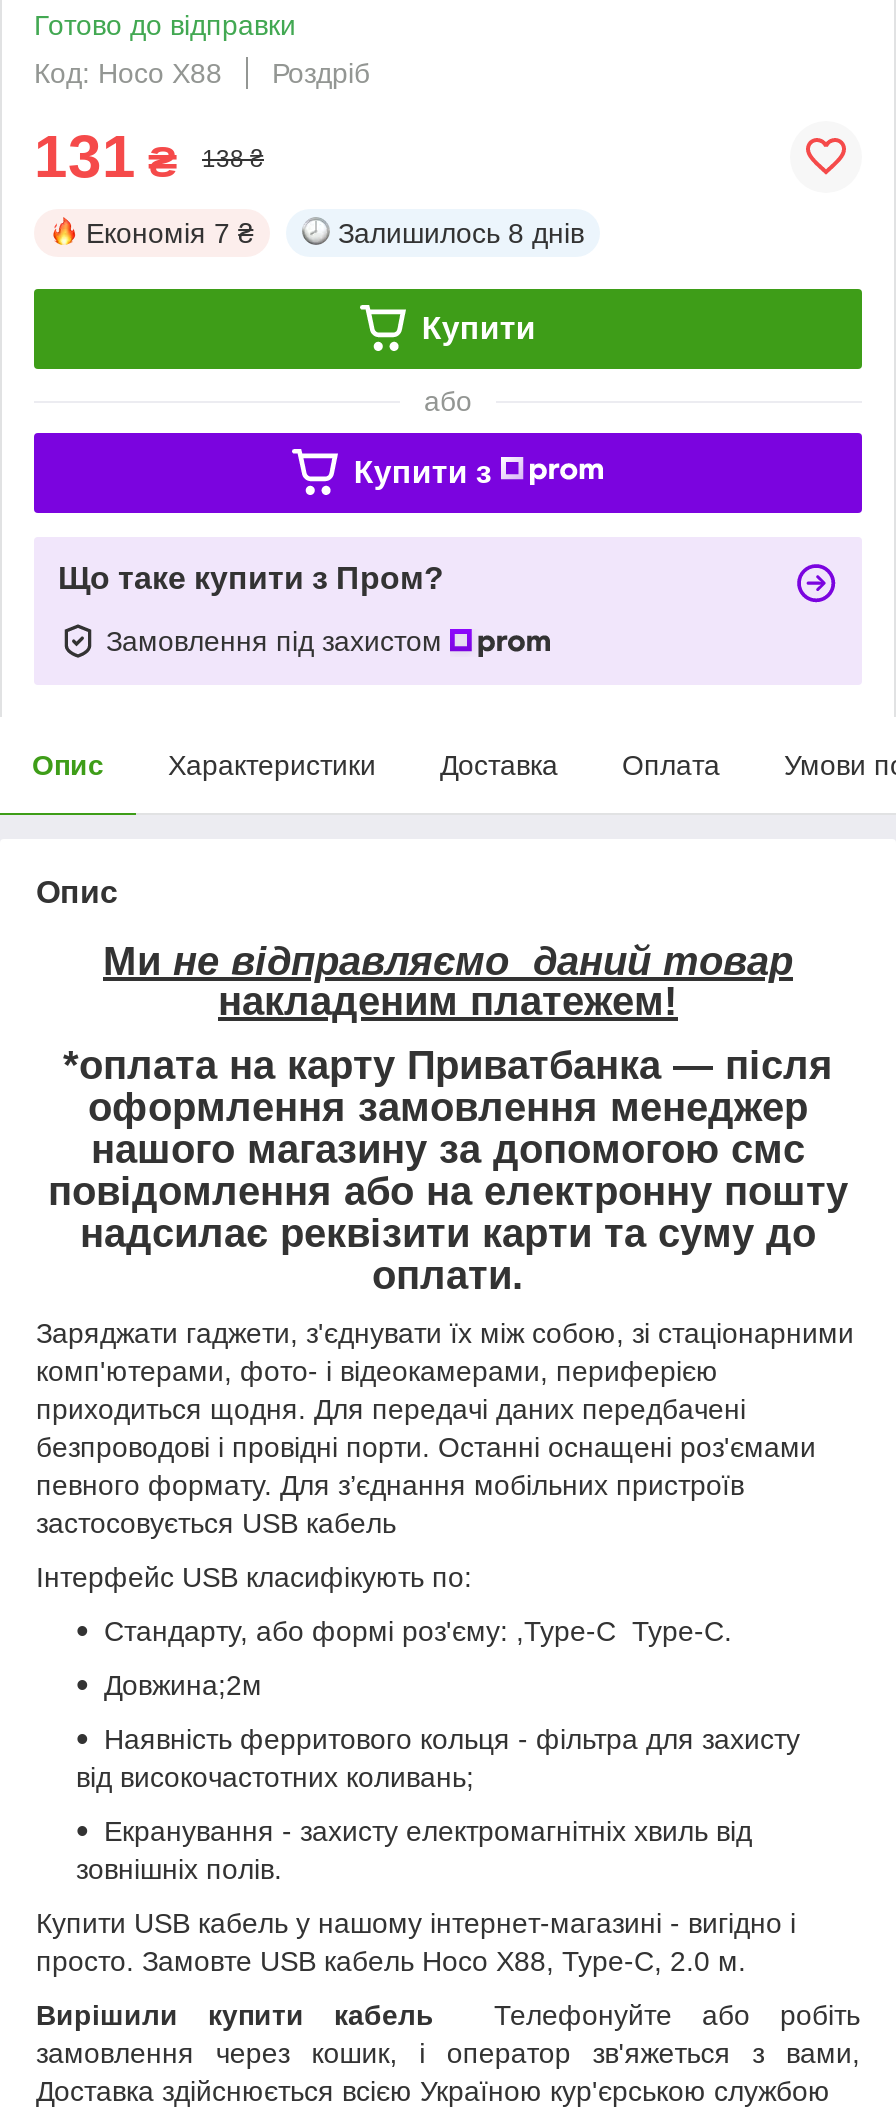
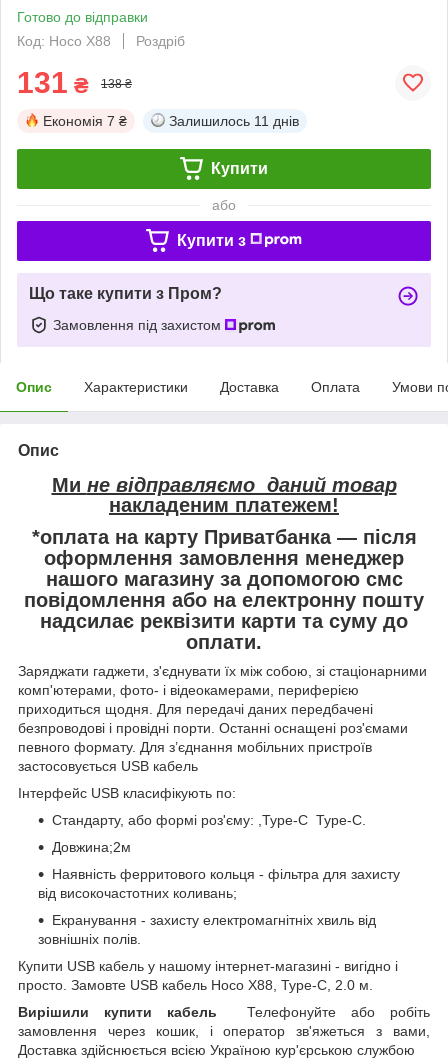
- Залишилось 8 днів
+ Залишилось 11 днів
